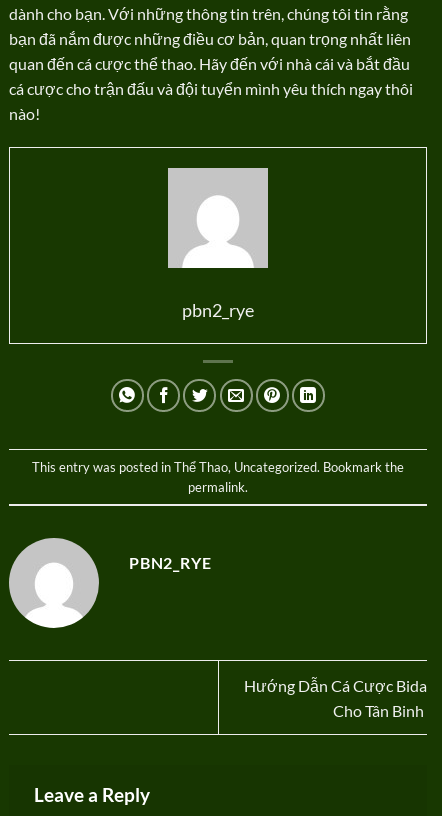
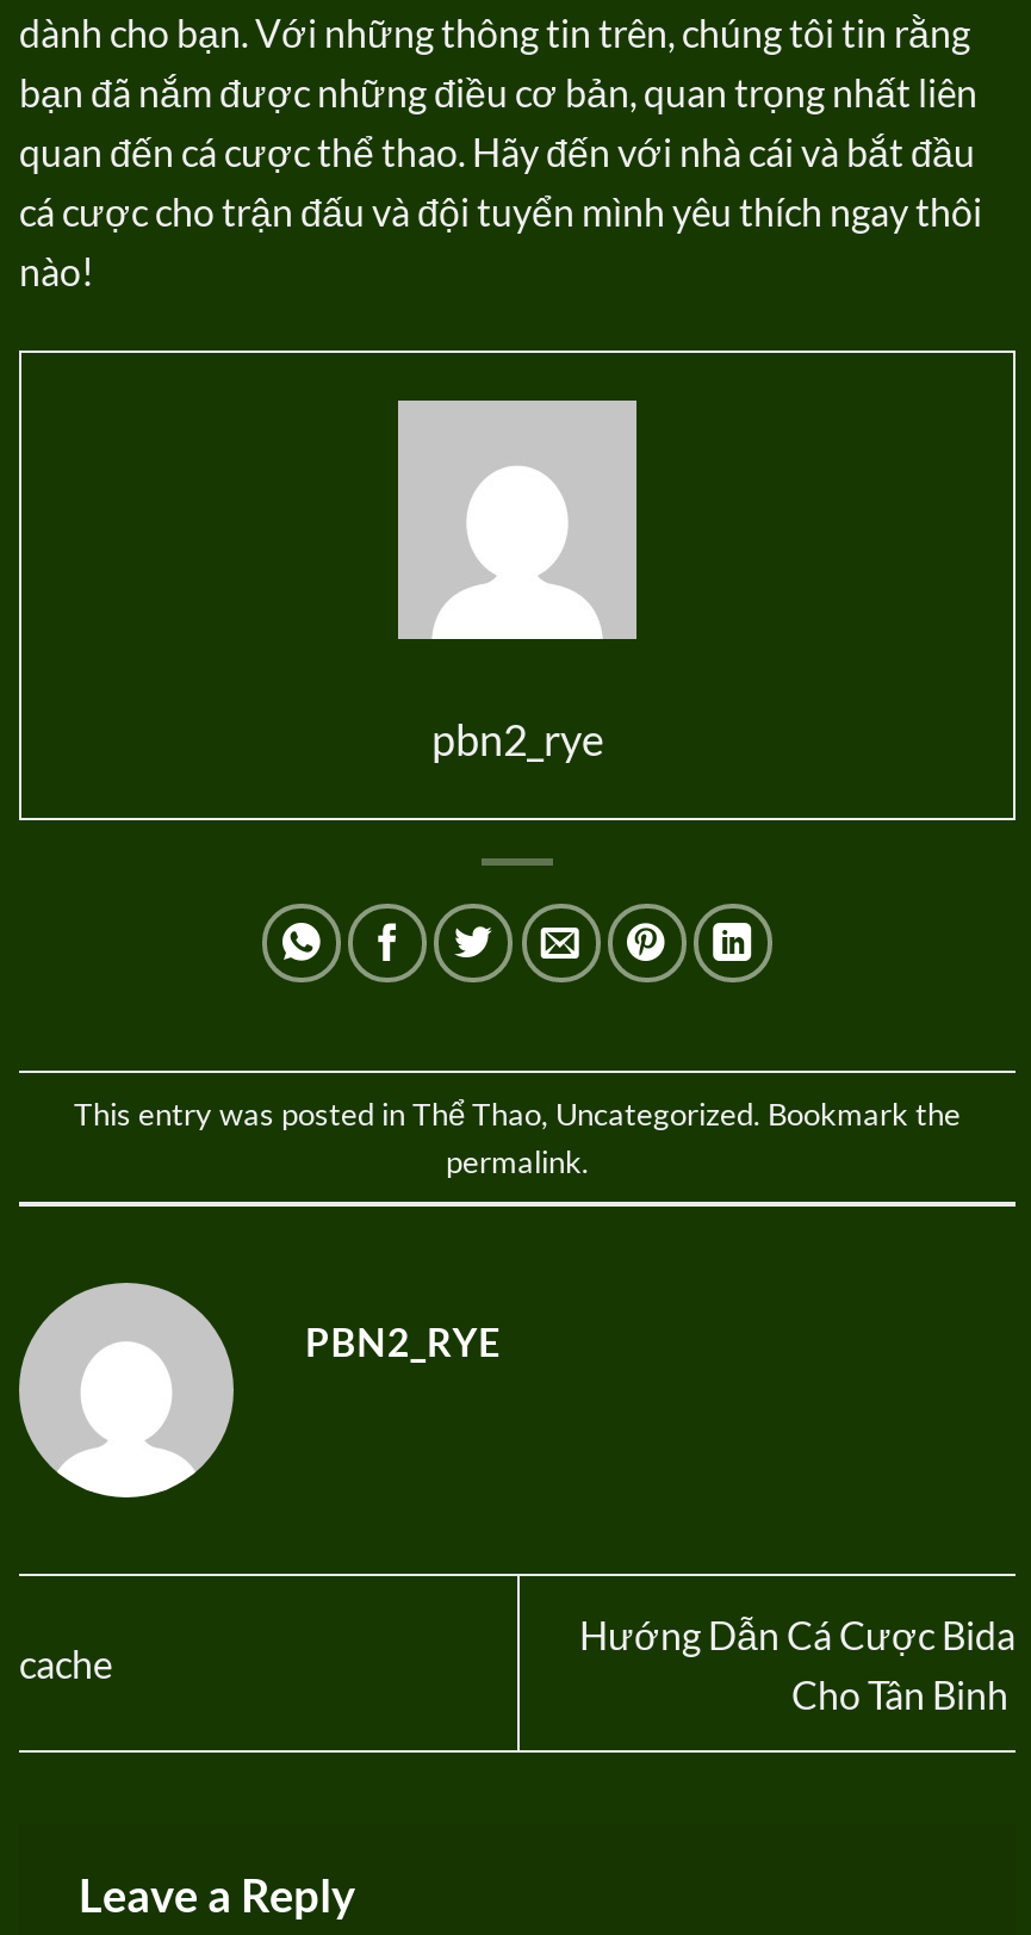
+ cache
